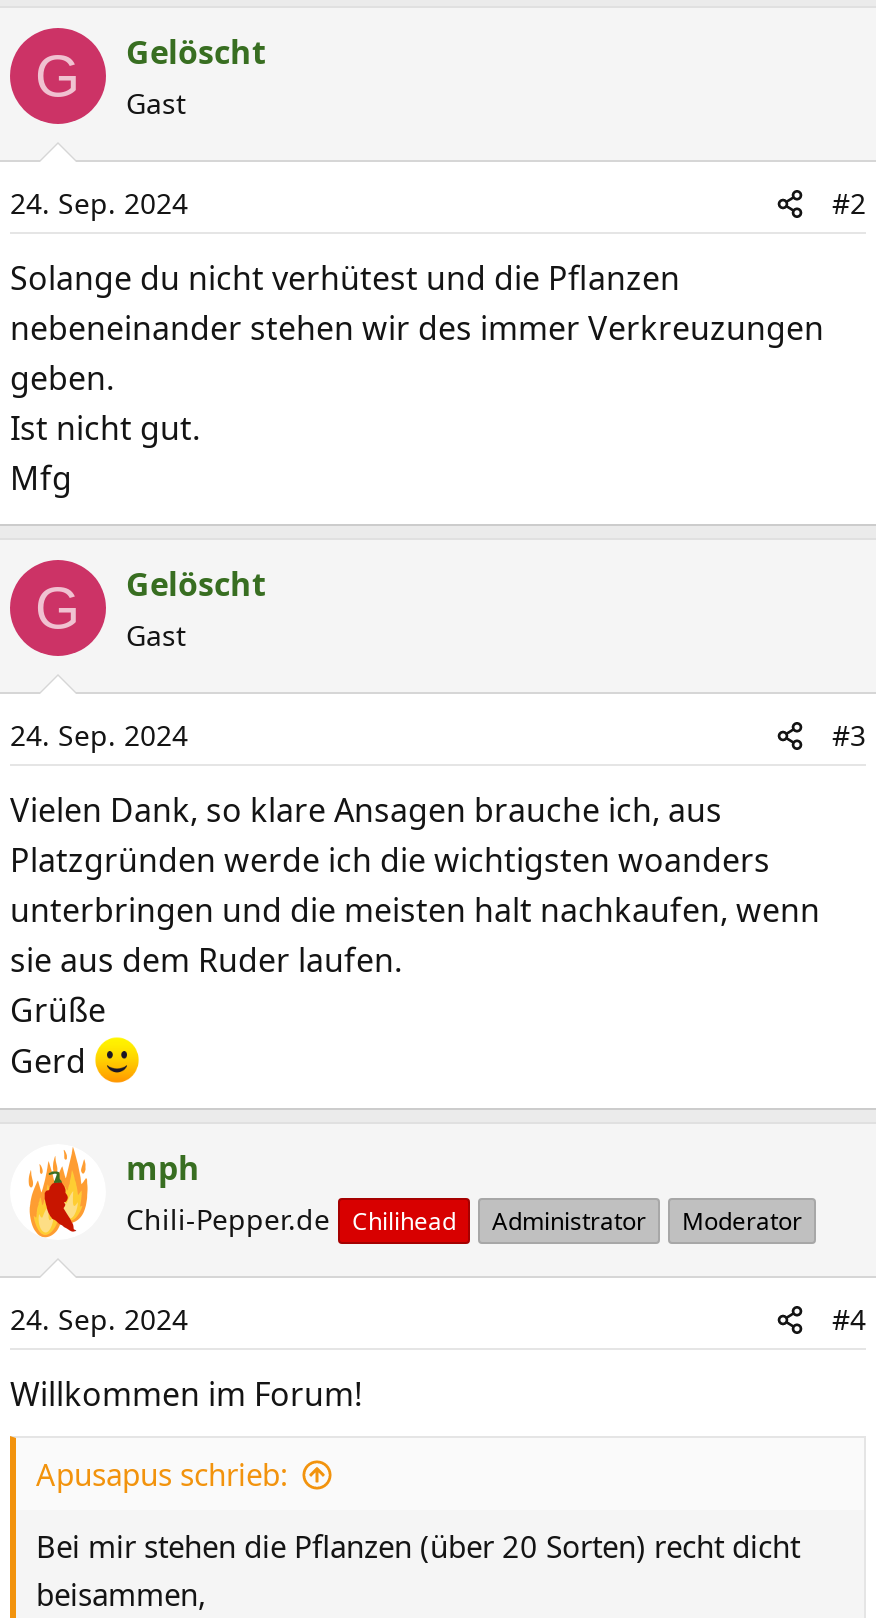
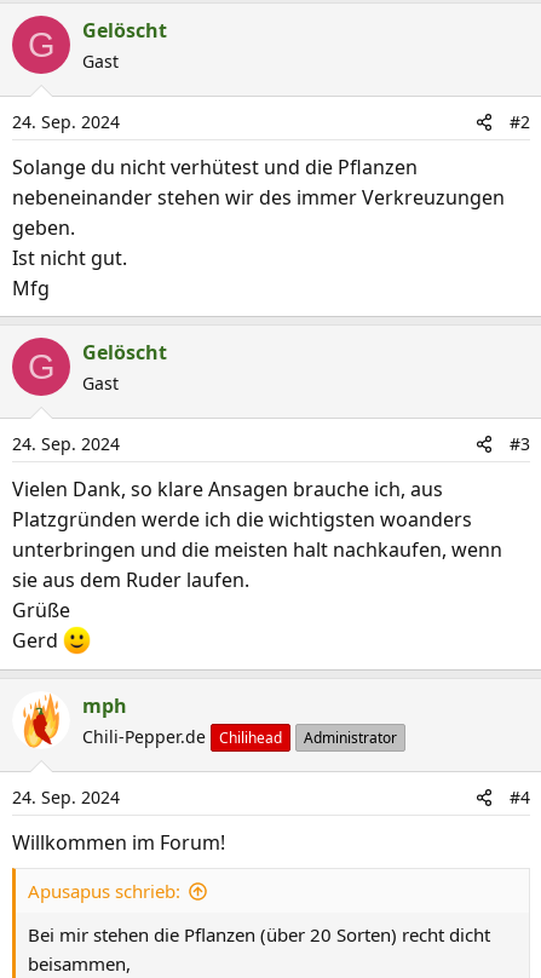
- Moderator
